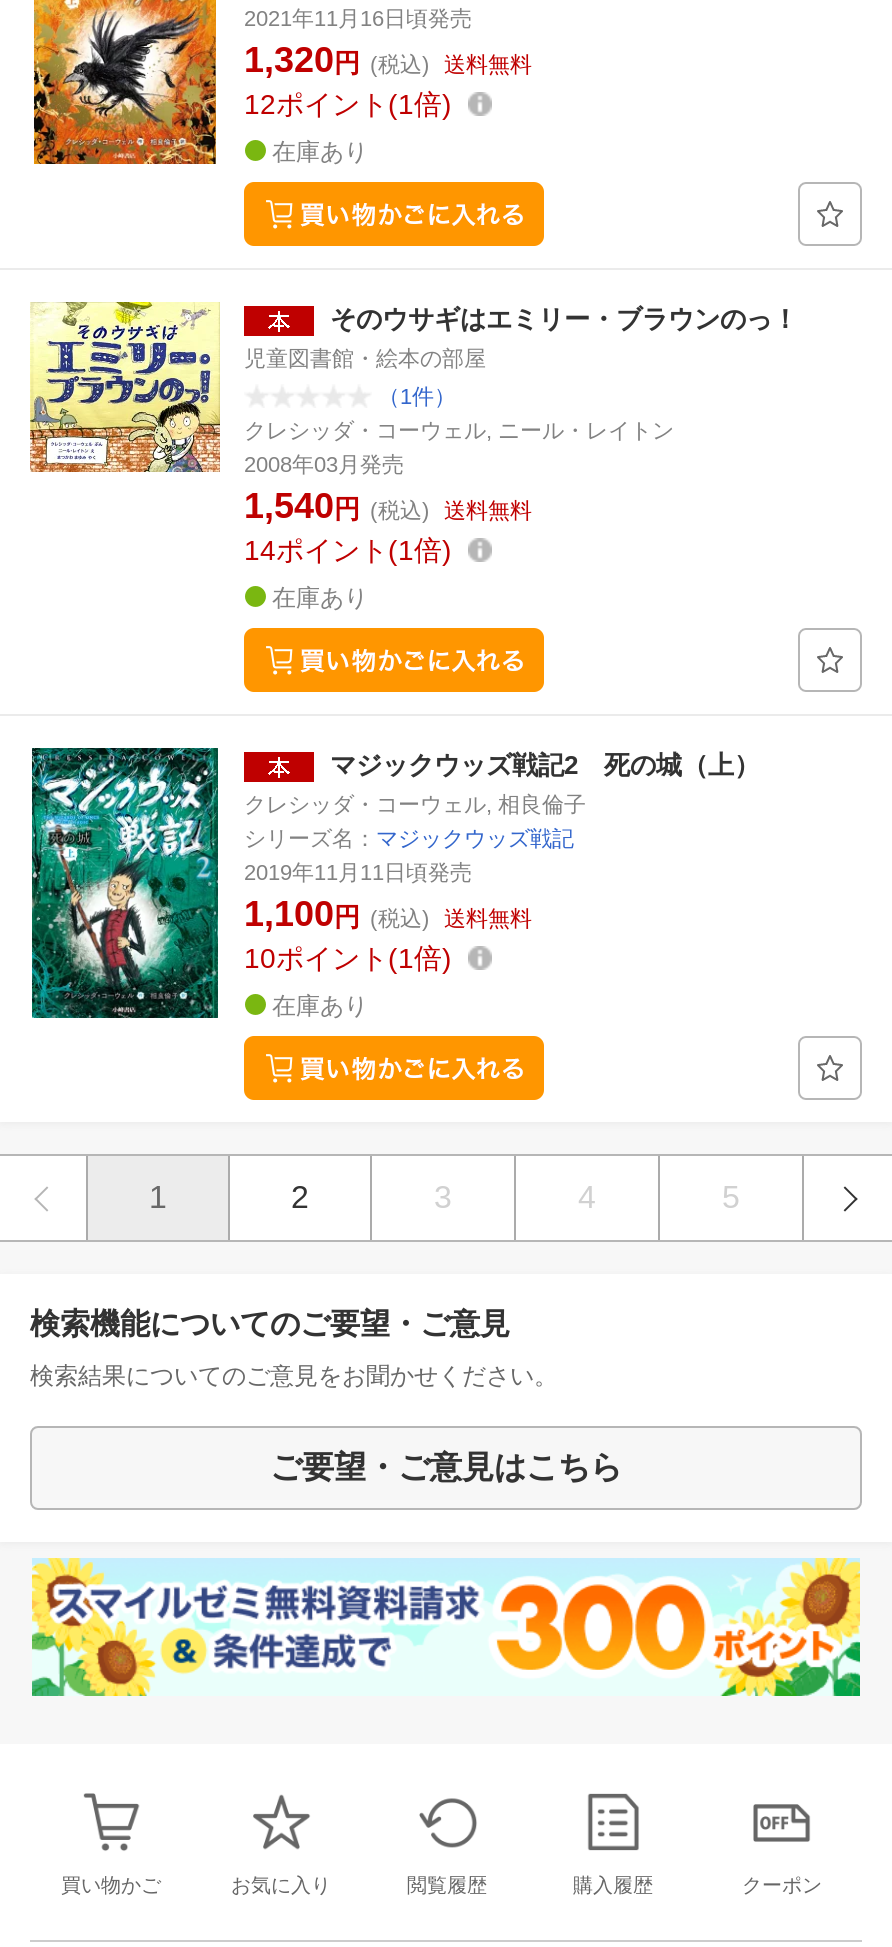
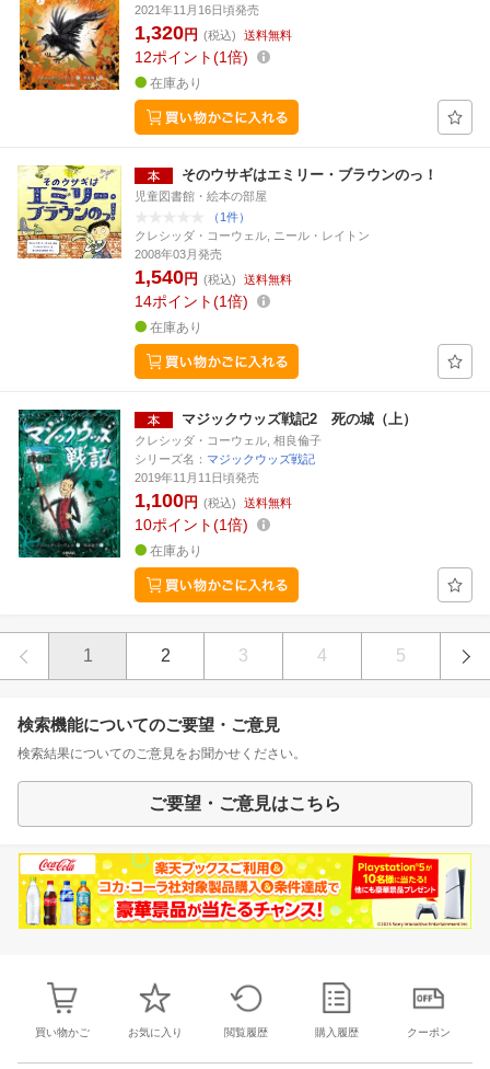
- [image]
+ [image]
